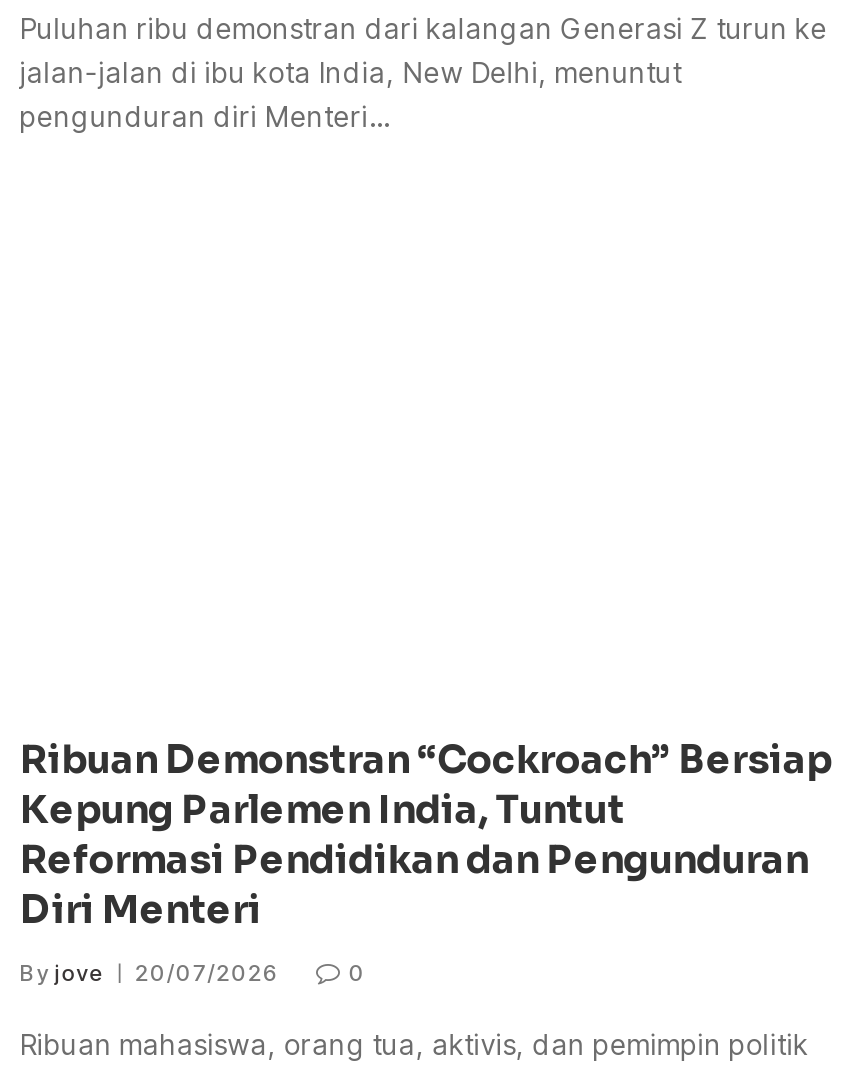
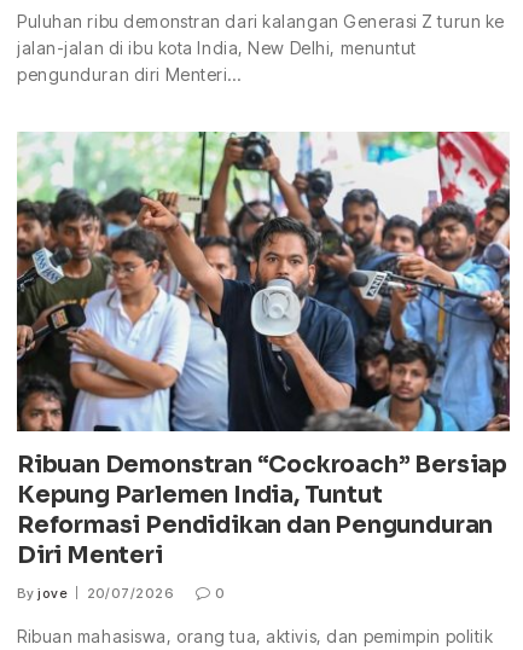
+ [image]
